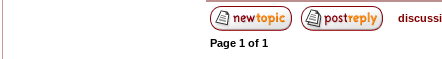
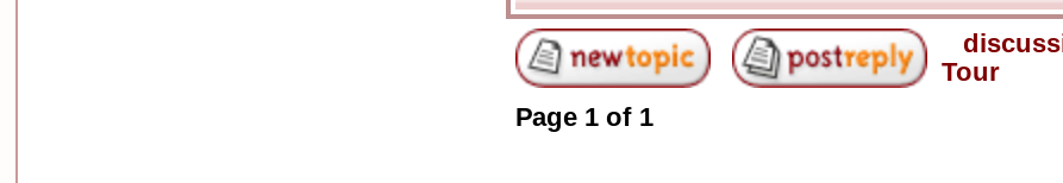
+ Tour
